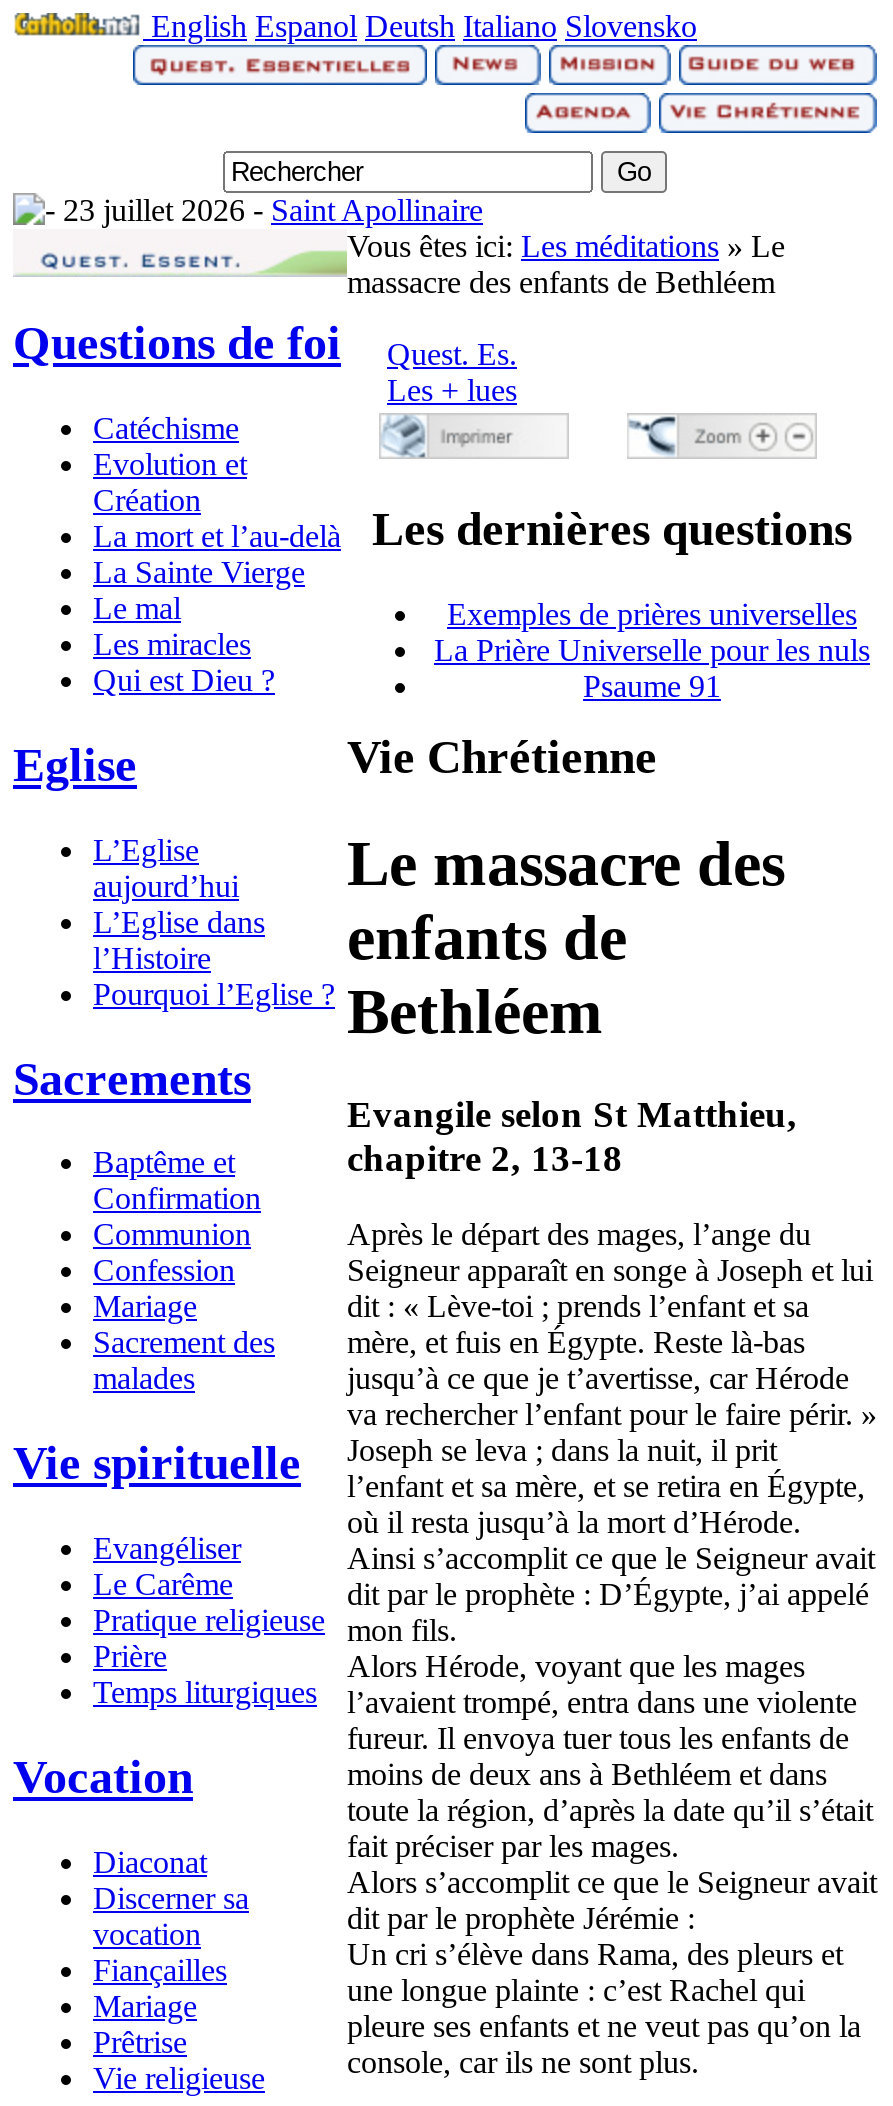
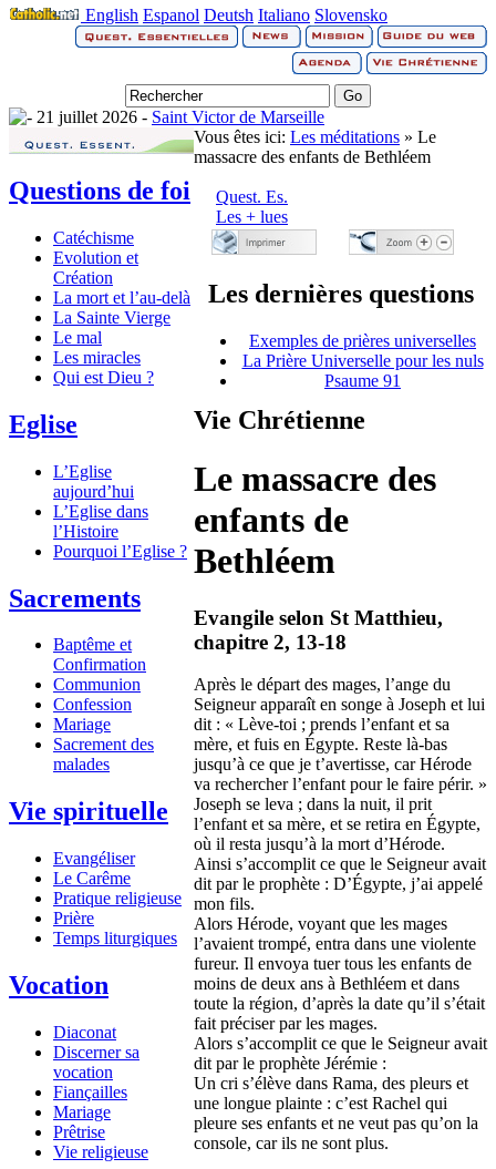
- 23 juillet 2026 -Saint Apollinaire
+ 21 juillet 2026 -Saint Victor de Marseille
